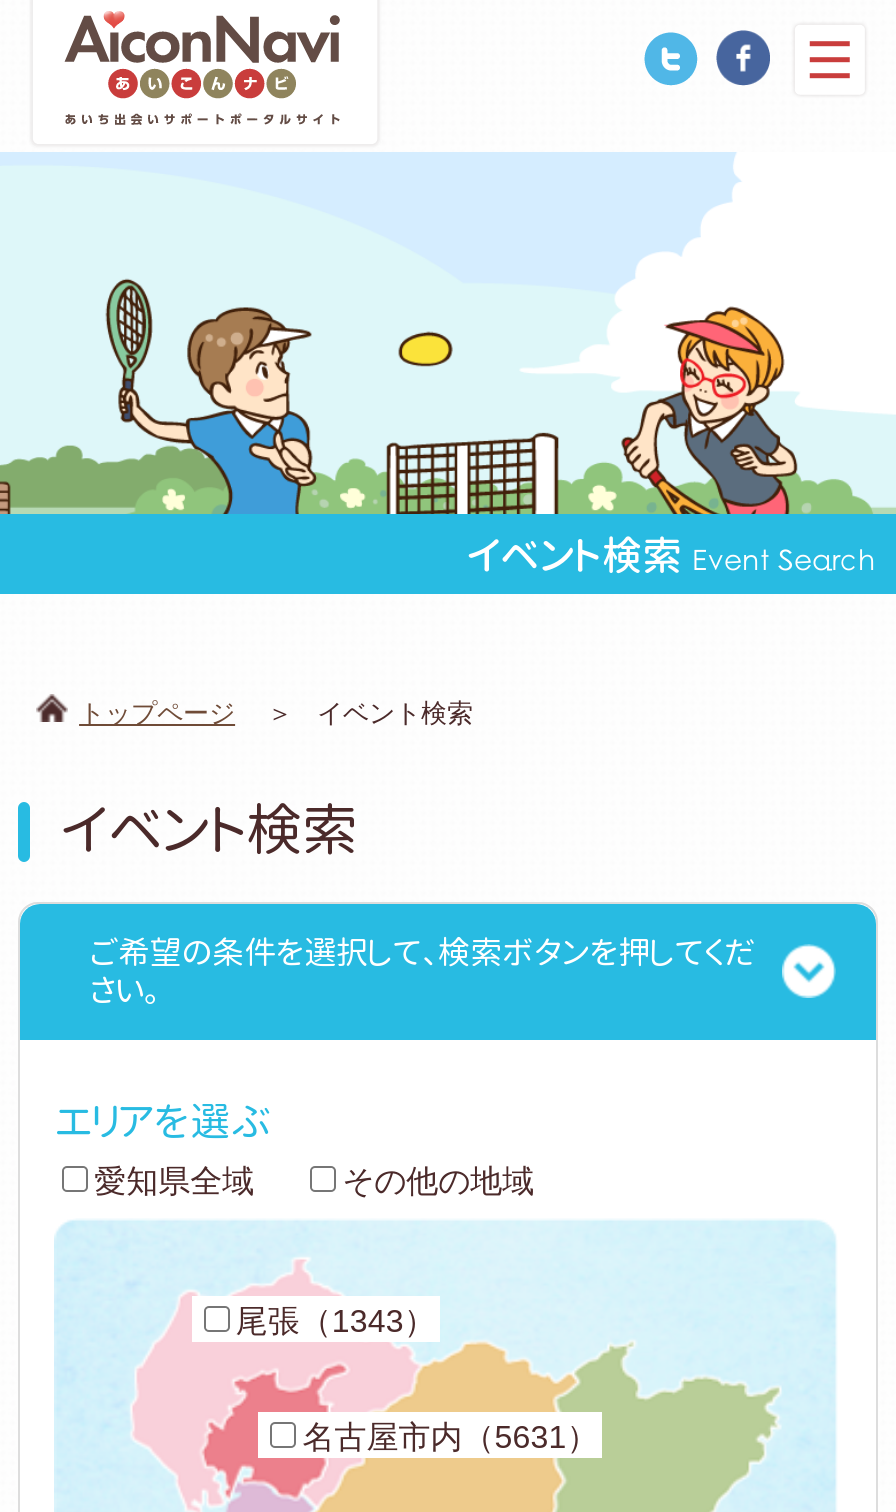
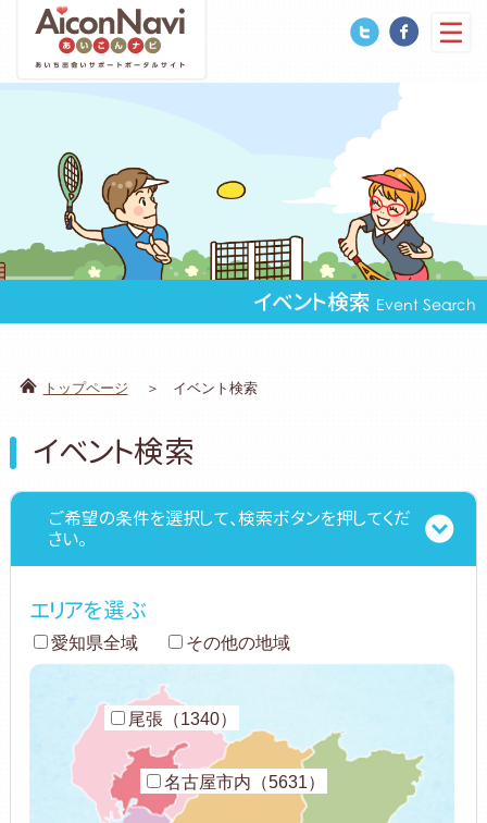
- 尾張（1343）
+ 尾張（1340）
